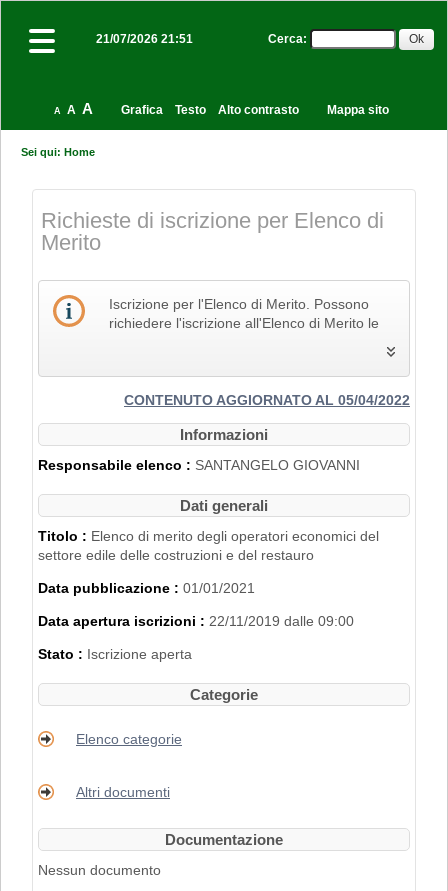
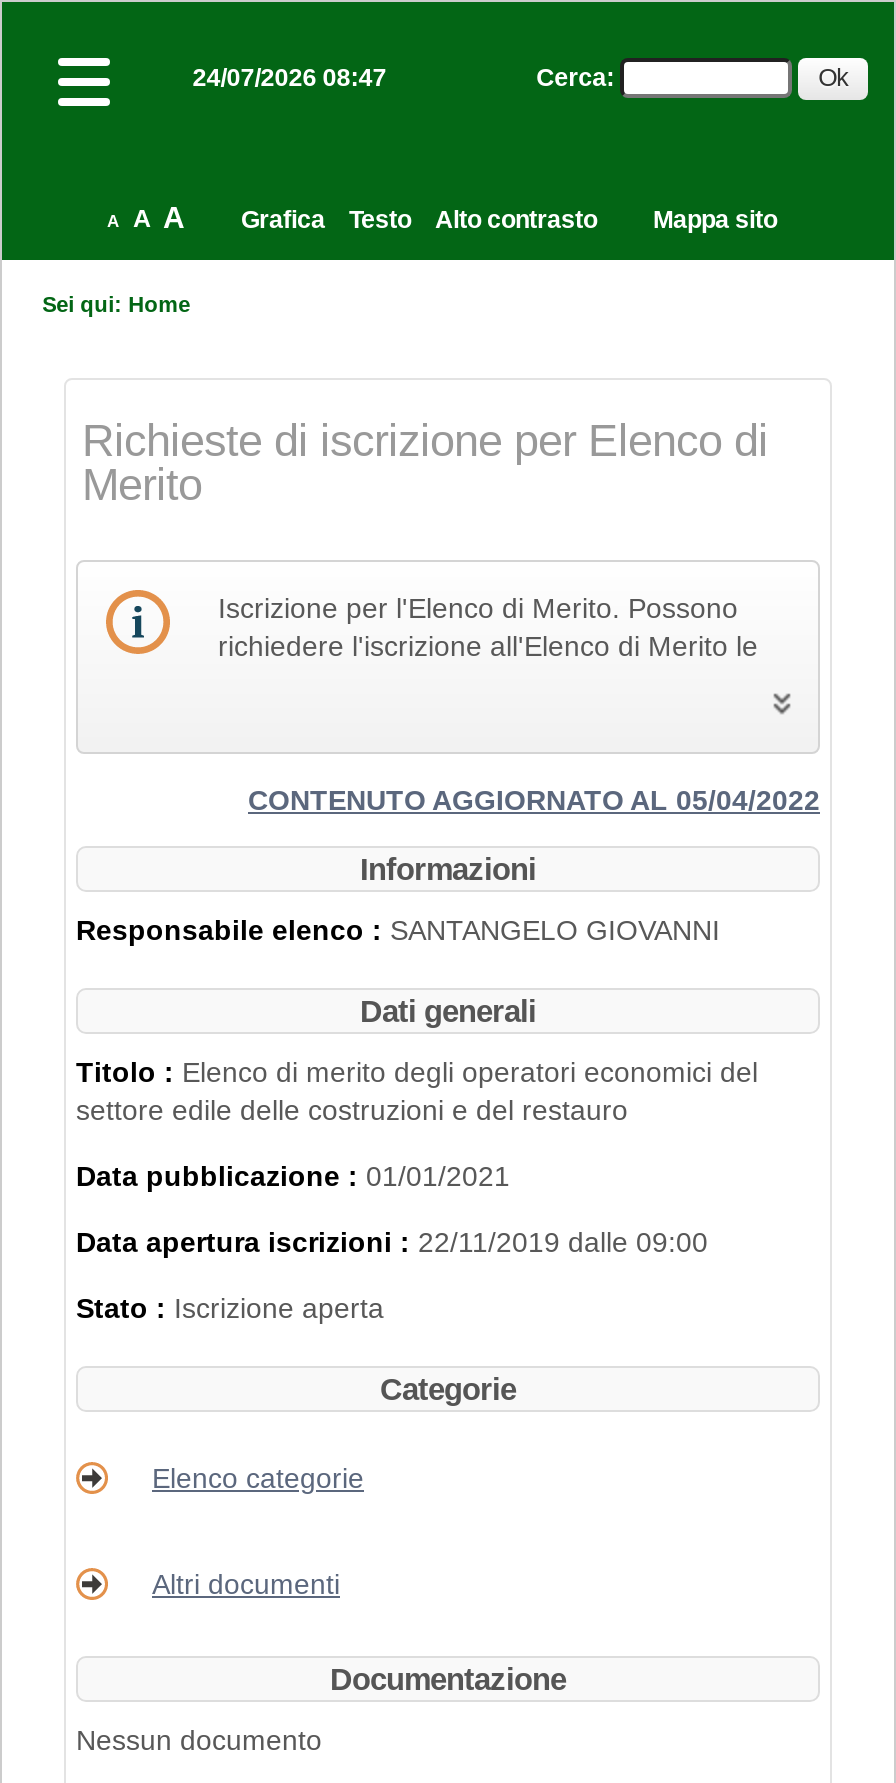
- 21/07/2026 21:51
+ 24/07/2026 08:47
